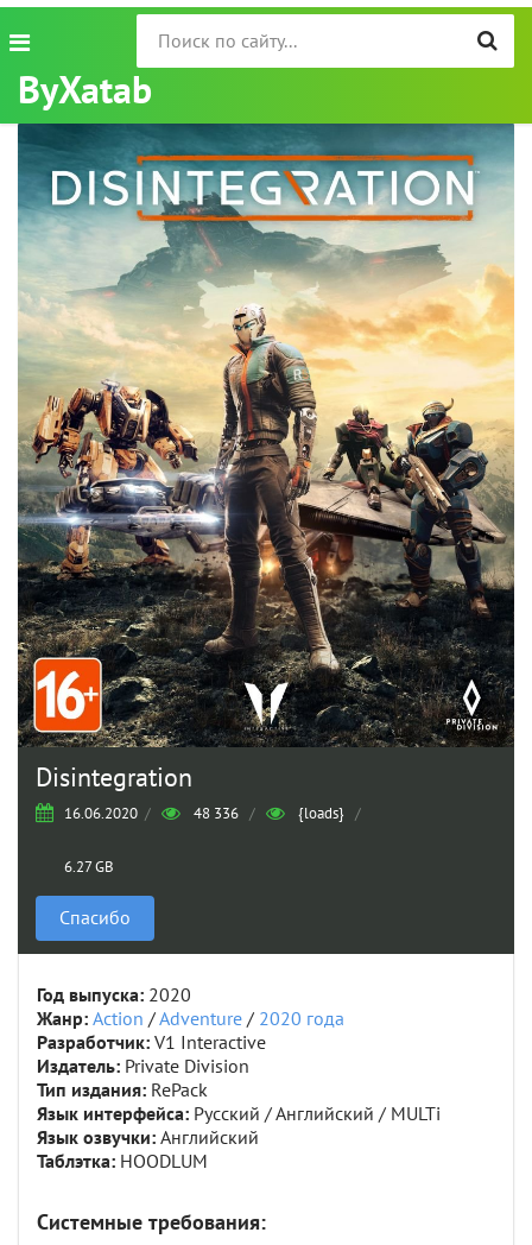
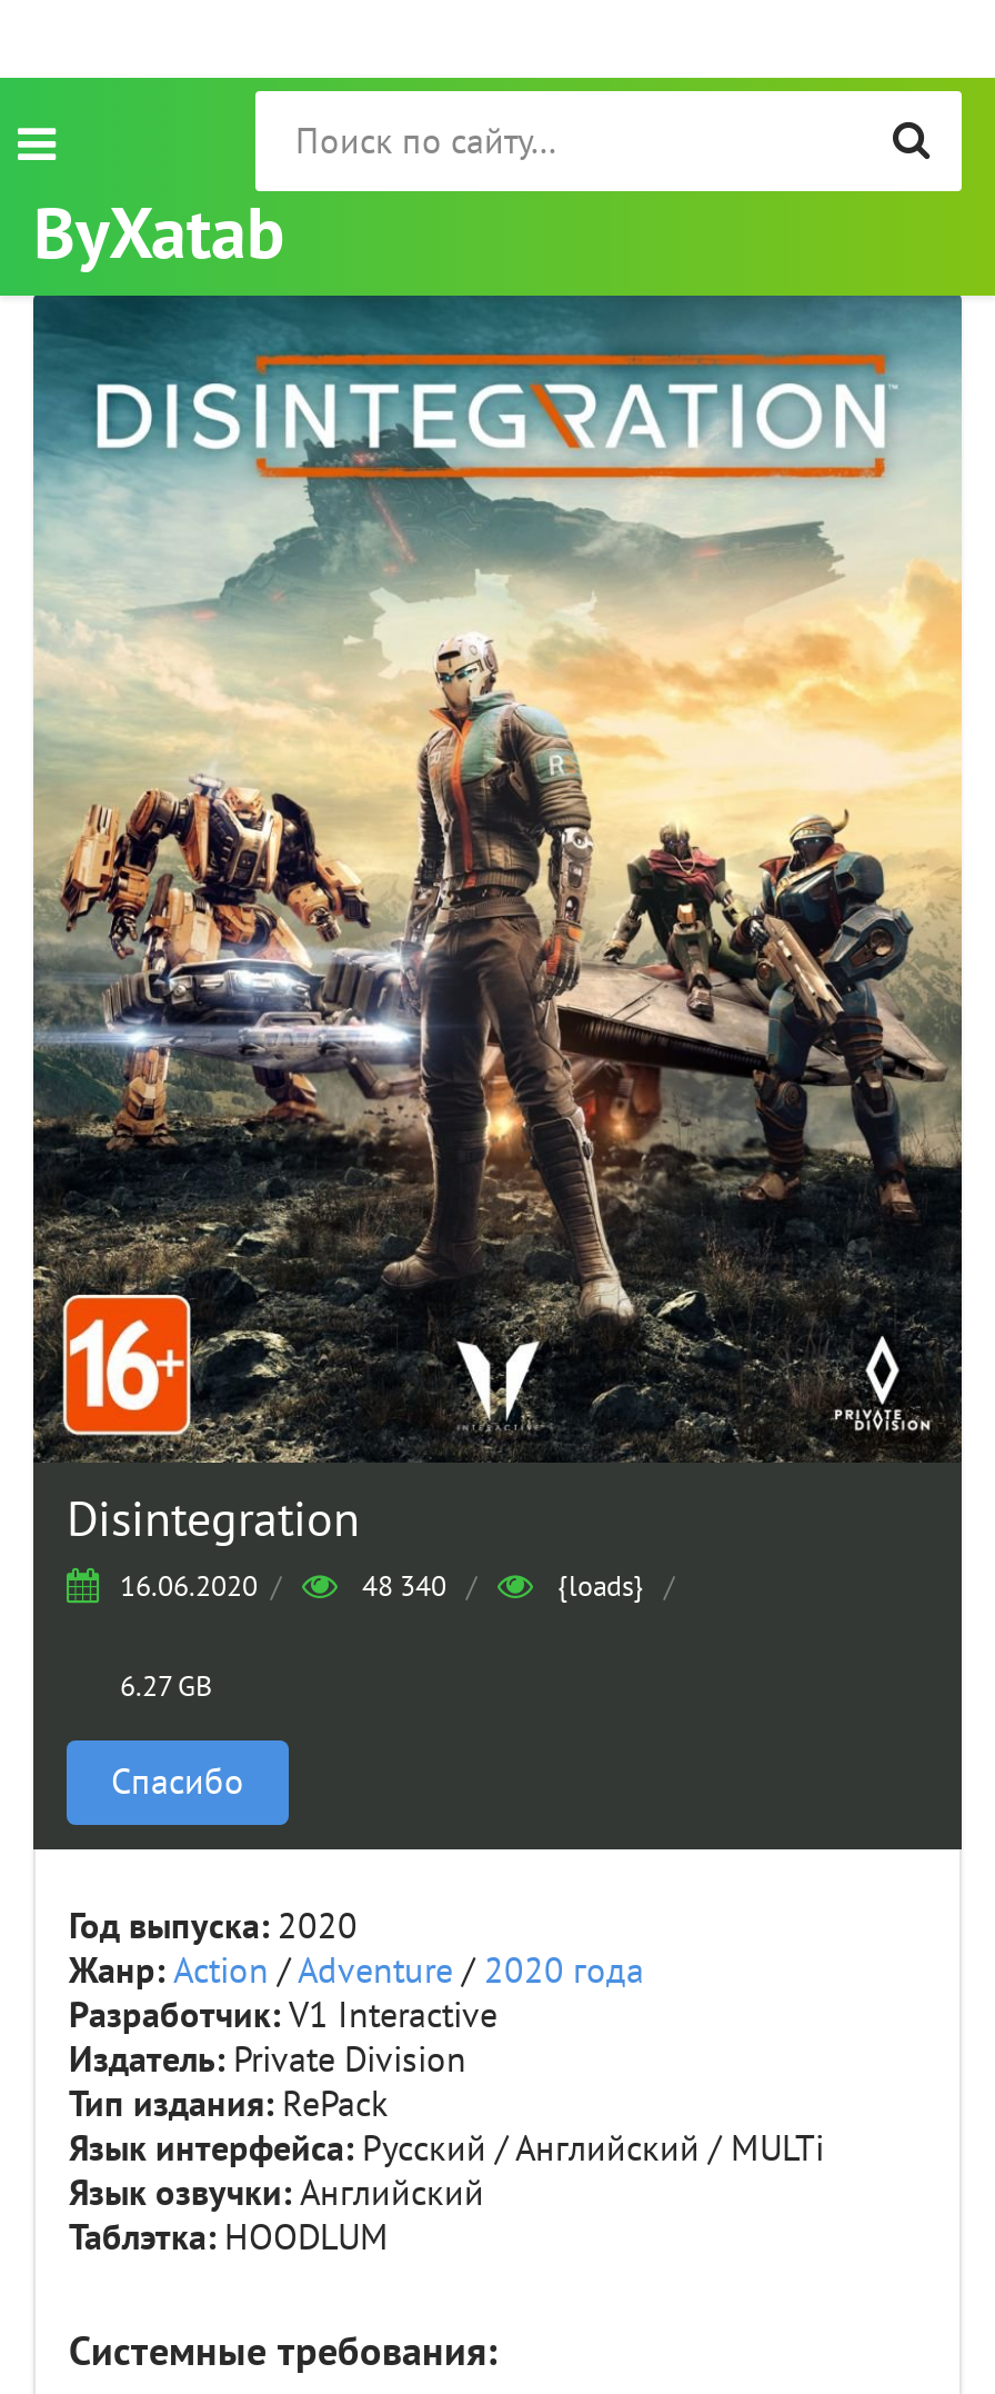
- 48 336 /
+ 48 340 /
